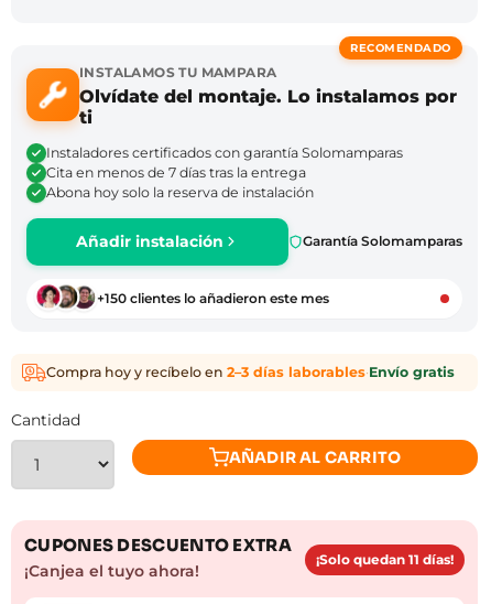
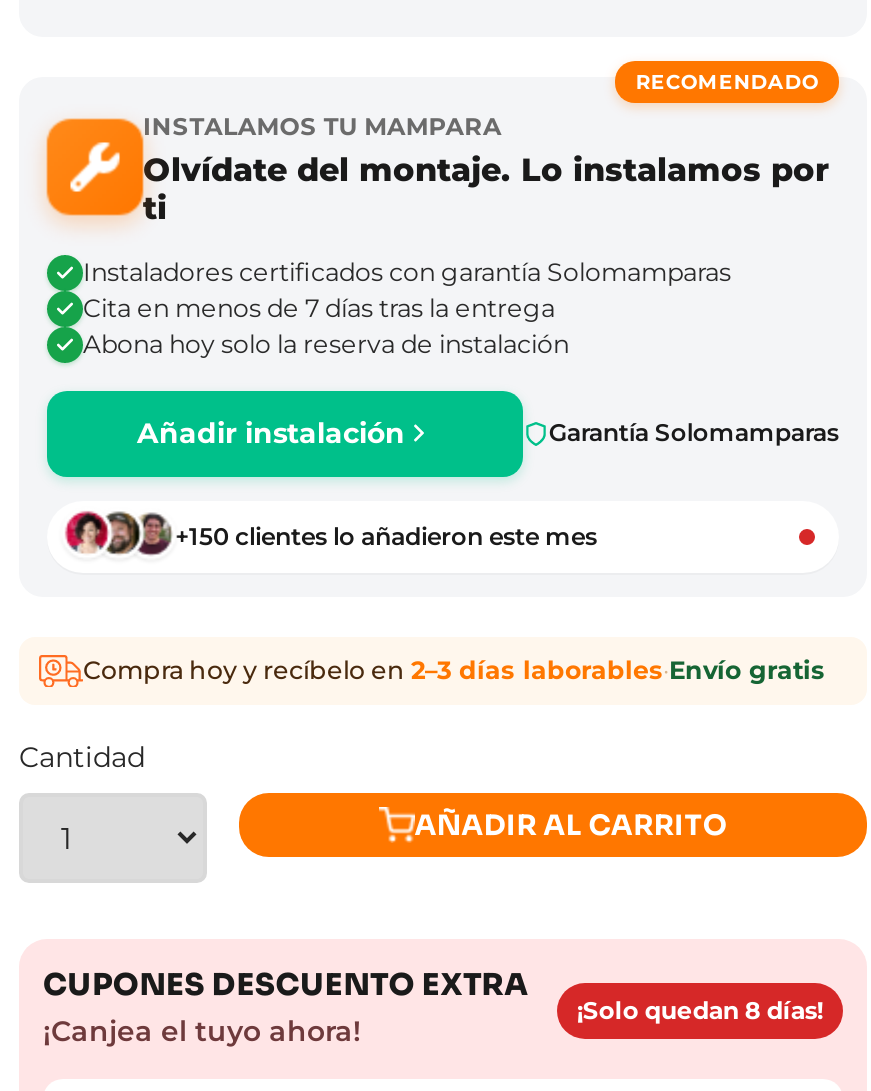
- ¡Solo quedan 11 días!
+ ¡Solo quedan 8 días!
